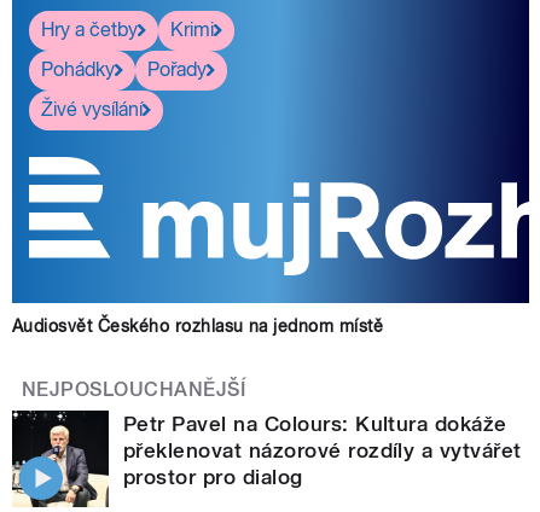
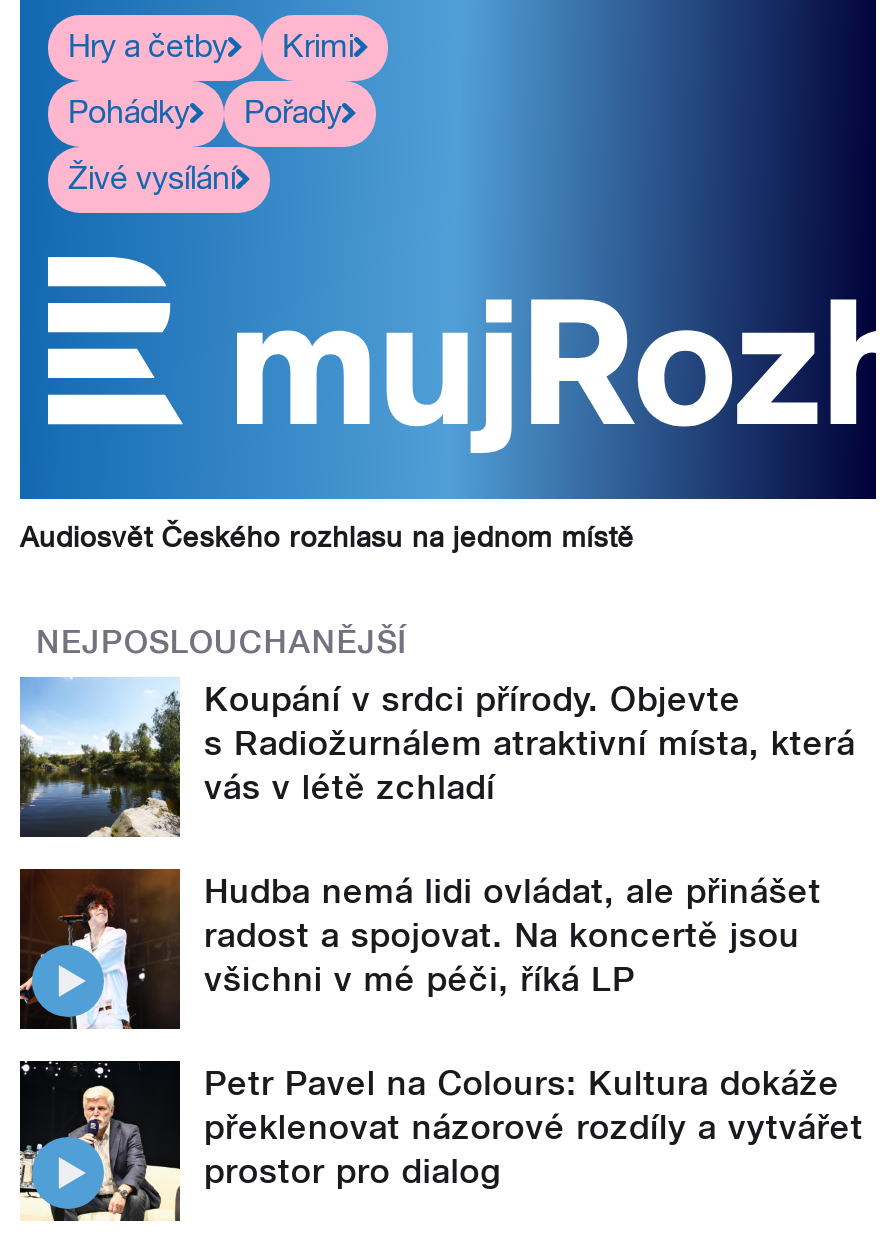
+ [image]
+ Koupání v srdci přírody. Objevte
+ s Radiožurnálem atraktivní místa, která
+ vás v létě zchladí
+ Hudba nemá lidi ovládat, ale přinášet
+ radost a spojovat. Na koncertě jsou
+ všichni v mé péči, říká LP

+ [image]
